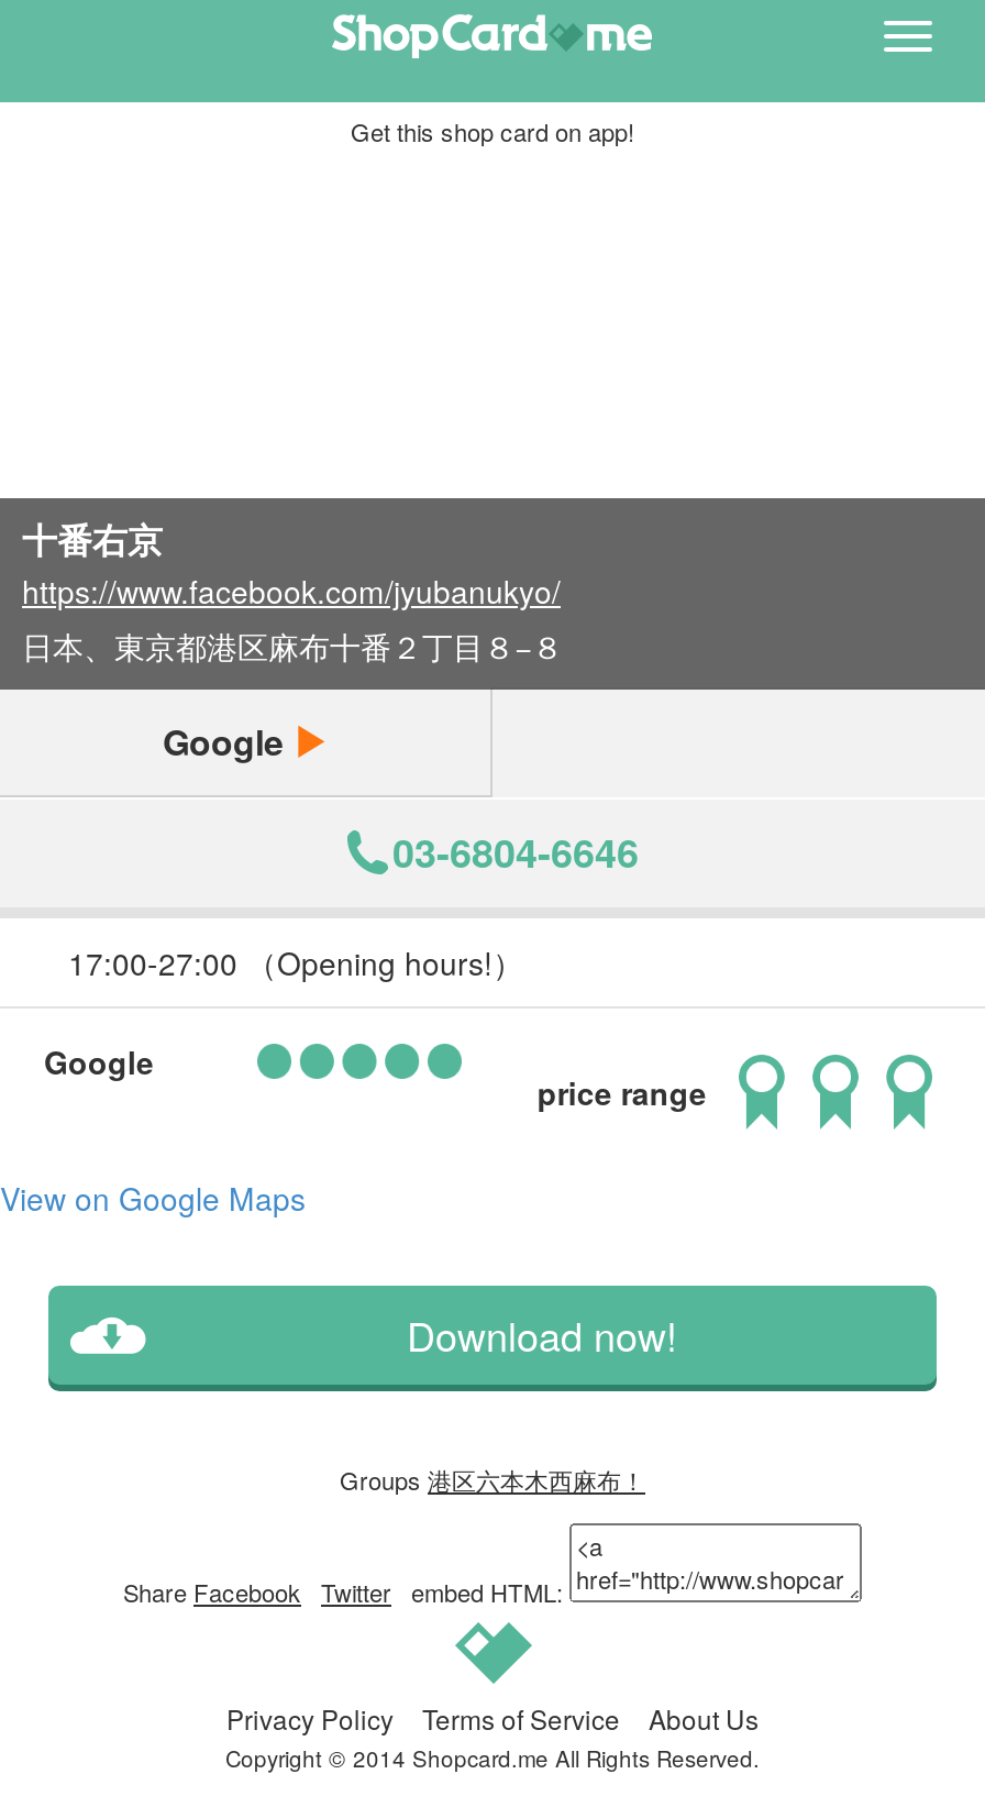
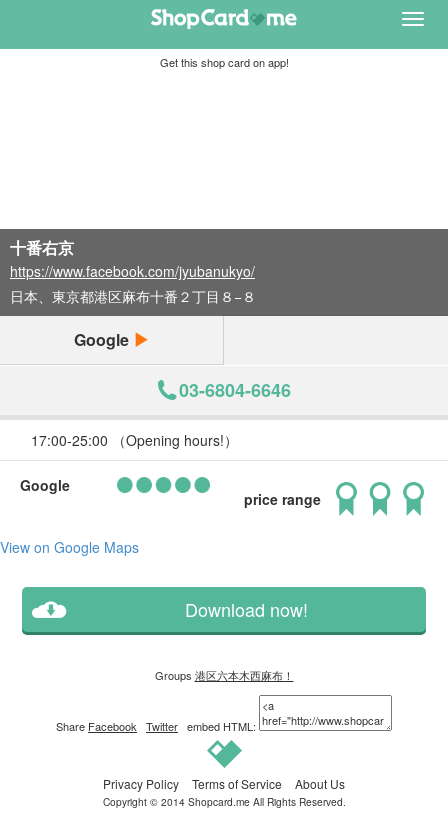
- 17:00-27:00 （Opening hours!）
+ 17:00-25:00 （Opening hours!）
